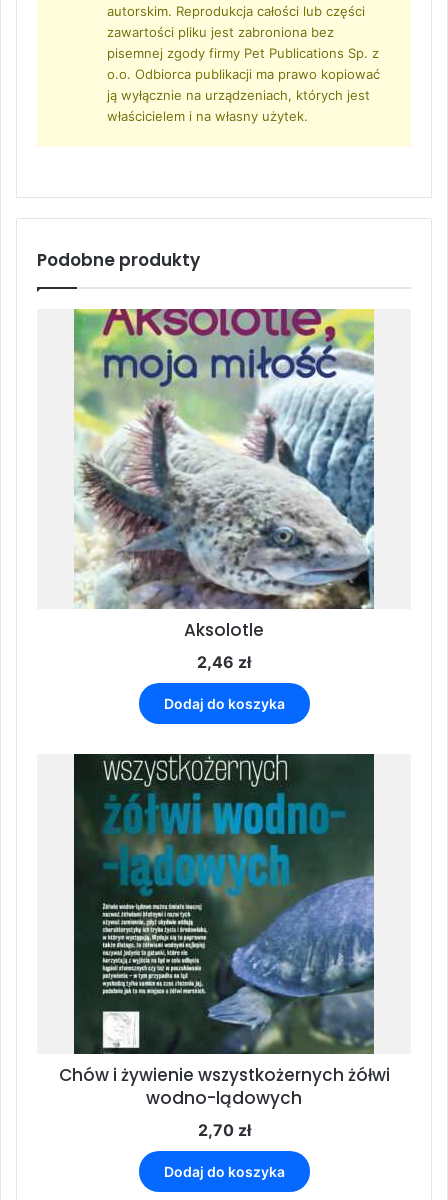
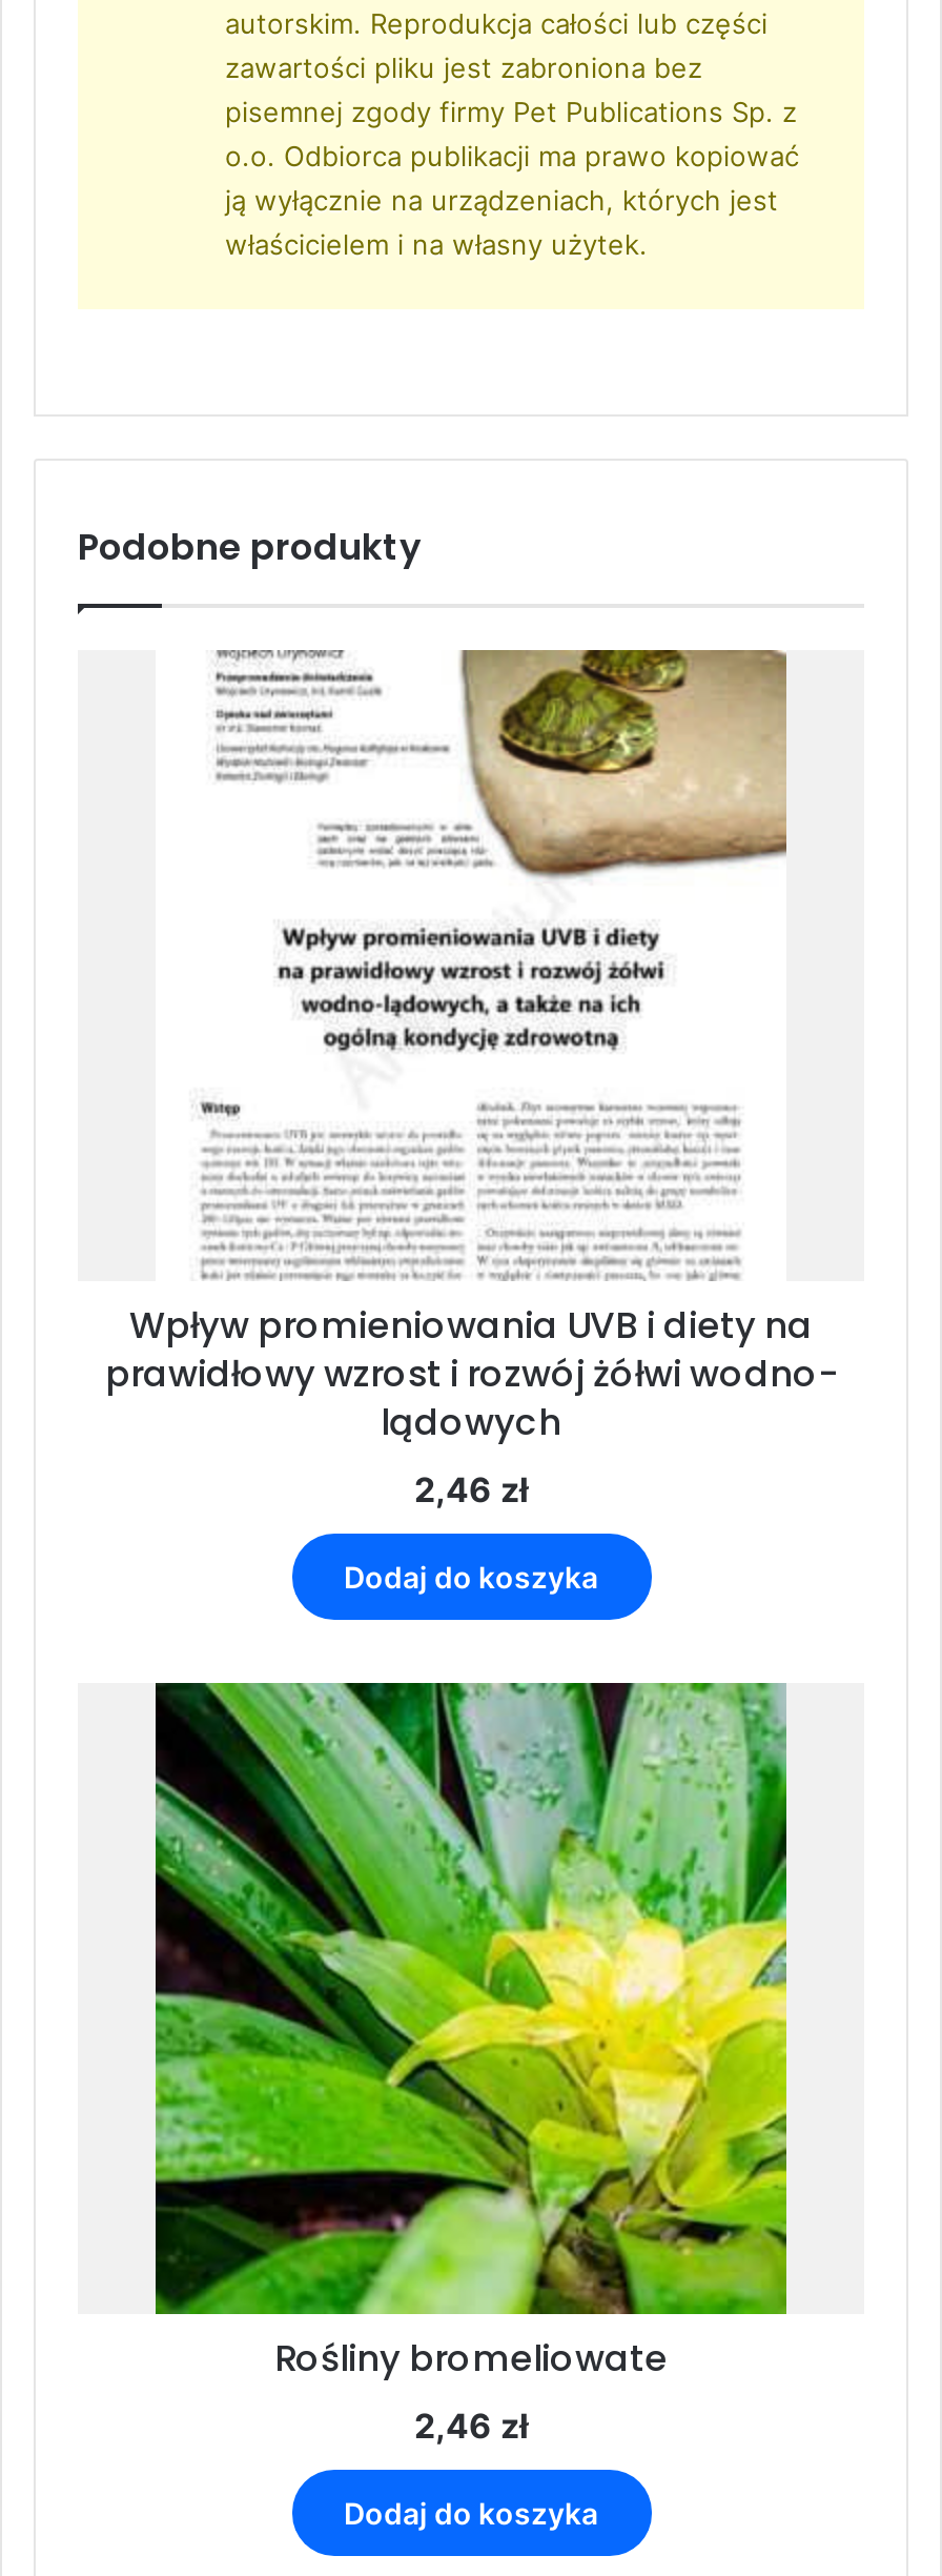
- [image]
+ [image]

- Aksolotle
+ Wpływ promieniowania UVB i diety na
+ prawidłowy wzrost i rozwój żółwi wodno-
+ lądowych

moved down: 2,46 zł | Dodaj do koszyka

- [image]
- Chów i żywienie wszystkożernych żółwi
- wodno-lądowych
- 2,70 zł
+ [image]
+ Rośliny bromeliowate
+ 2,46 zł
